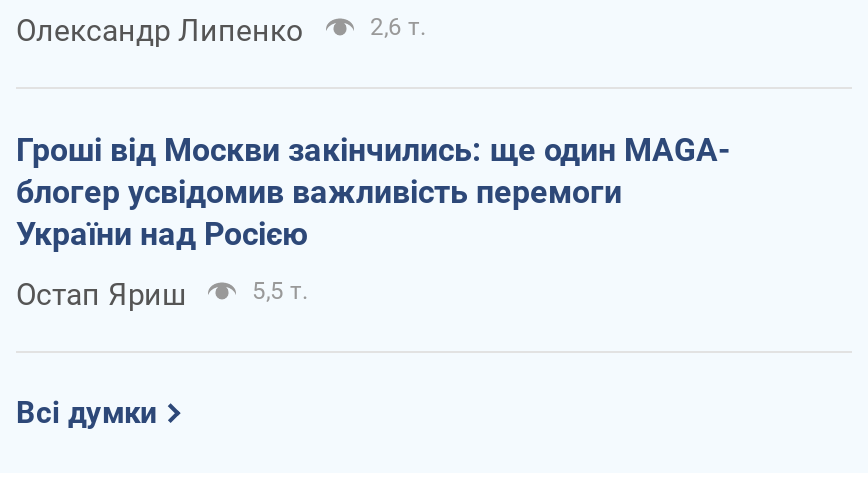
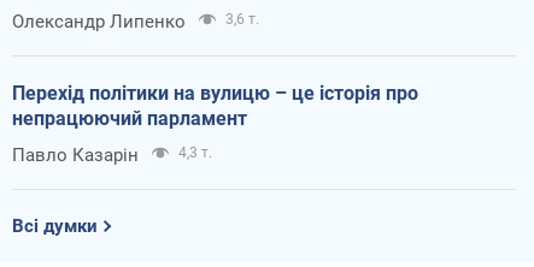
- 2,6 т.
+ 3,6 т.

- Гроші від Москви закінчились: ще один MAGA-
- блогер усвідомив важливість перемоги
- України над Росією
+ Перехід політики на вулицю – це історія про
+ непрацюючий парламент

- Остап Яриш
- 5,5 т.
+ Павло Казарін
+ 4,3 т.
